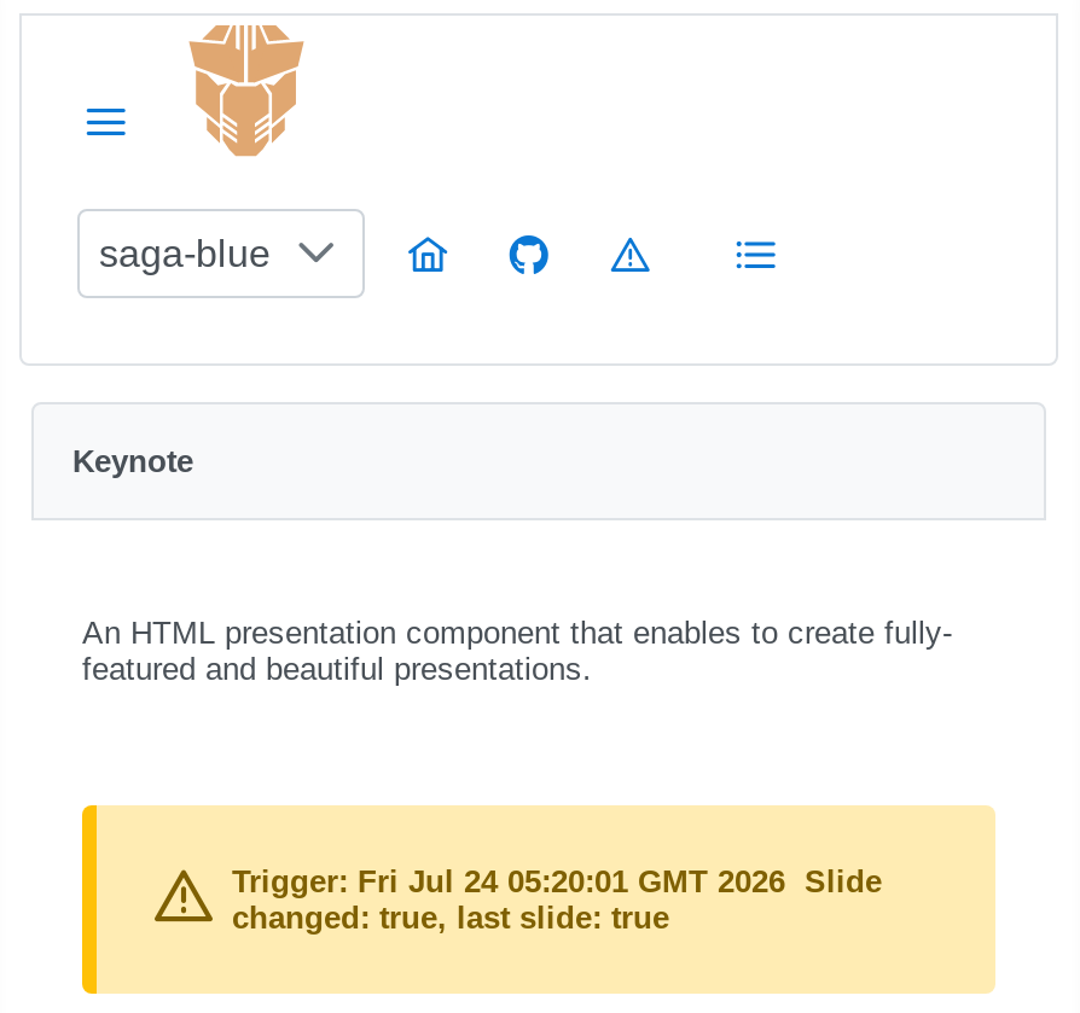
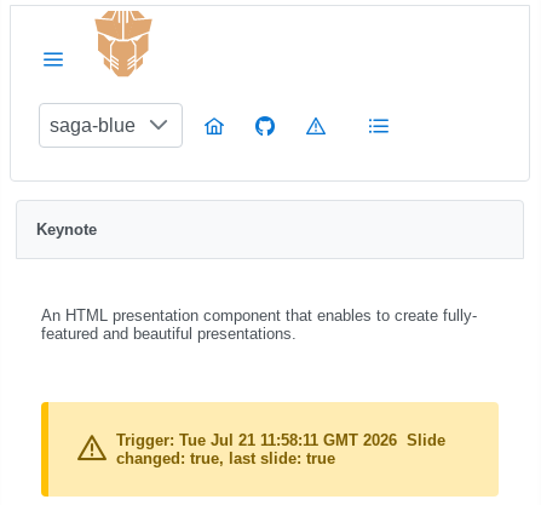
- Trigger: Fri Jul 24 05:20:01 GMT 2026 Slide
+ Trigger: Tue Jul 21 11:58:11 GMT 2026 Slide
